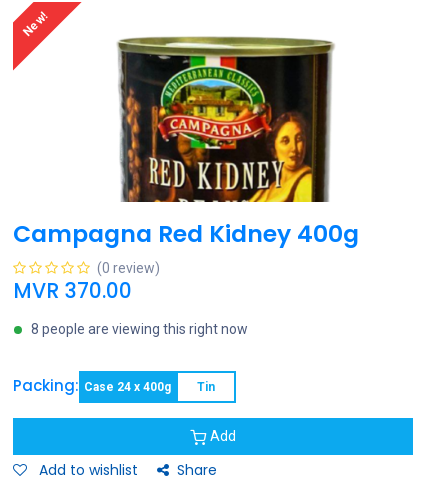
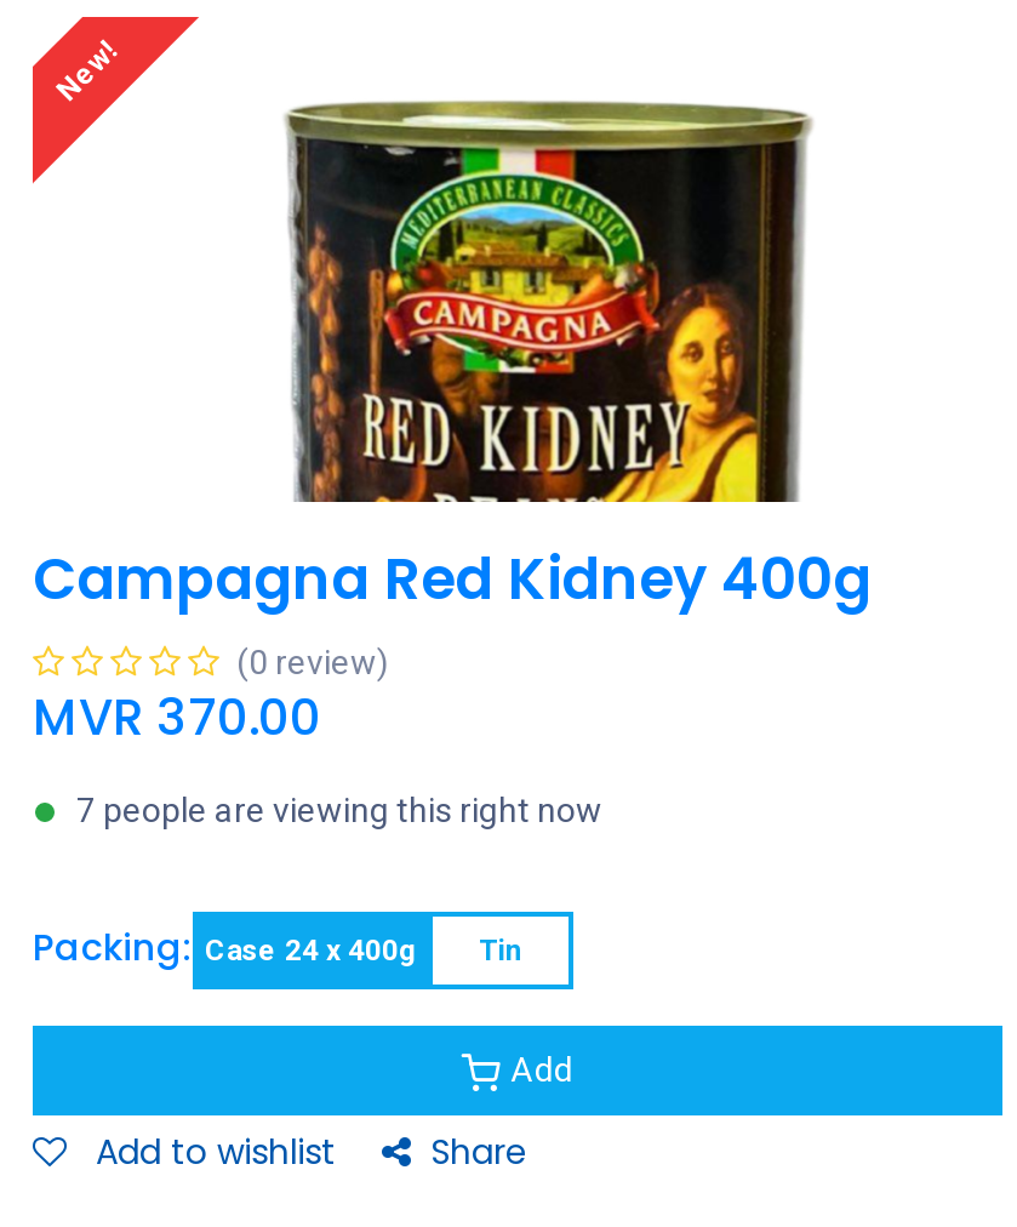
- 8 people are viewing this right now
+ 7 people are viewing this right now
